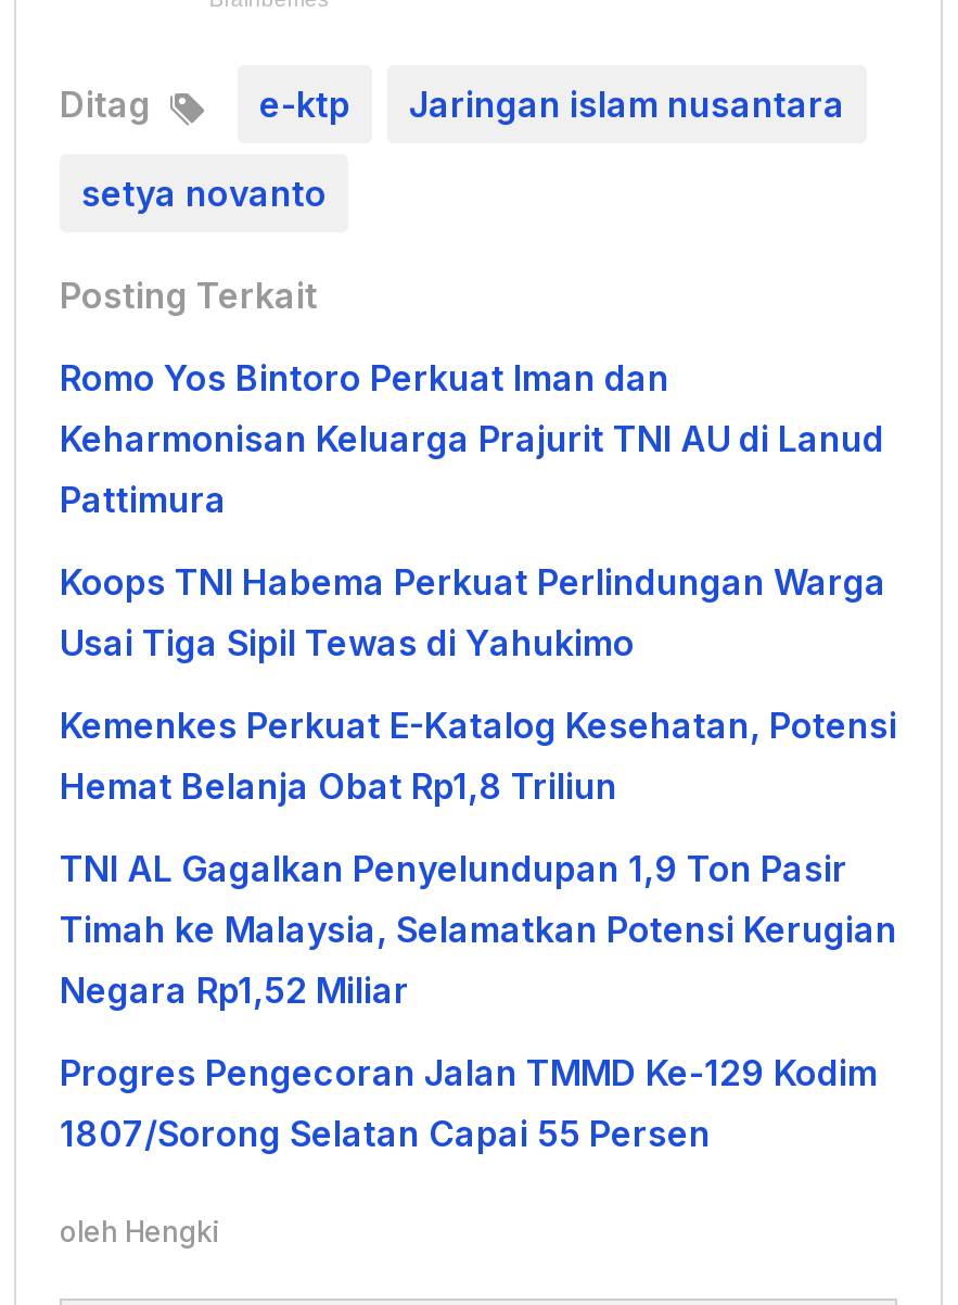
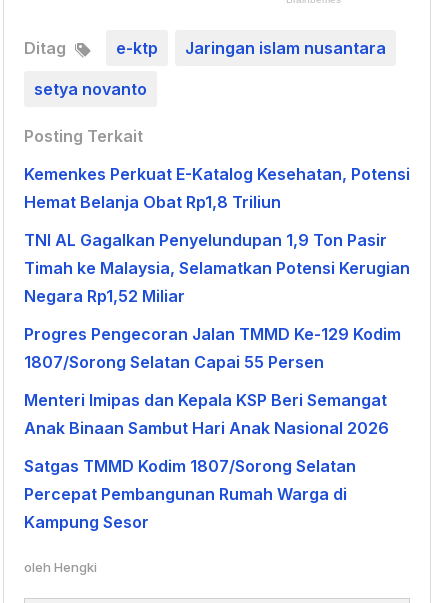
- Romo Yos Bintoro Perkuat Iman dan
- Keharmonisan Keluarga Prajurit TNI AU di Lanud
- Pattimura
- Koops TNI Habema Perkuat Perlindungan Warga
- Usai Tiga Sipil Tewas di Yahukimo

moved up: Kemenkes Perkuat E-Katalog Kesehatan, Potensi | Hemat Belanja Obat Rp1,8 Triliun | TNI AL Gagalkan Penyelundupan 1,9 Ton Pasir | Timah ke Malaysia, Selamatkan Potensi Kerugian | Negara Rp1,52 Miliar | Progres Pengecoran Jalan TMMD Ke-129 Kodim | 1807/Sorong Selatan Capai 55 Persen

+ Menteri Imipas dan Kepala KSP Beri Semangat
+ Anak Binaan Sambut Hari Anak Nasional 2026
+ Satgas TMMD Kodim 1807/Sorong Selatan
+ Percepat Pembangunan Rumah Warga di
+ Kampung Sesor
